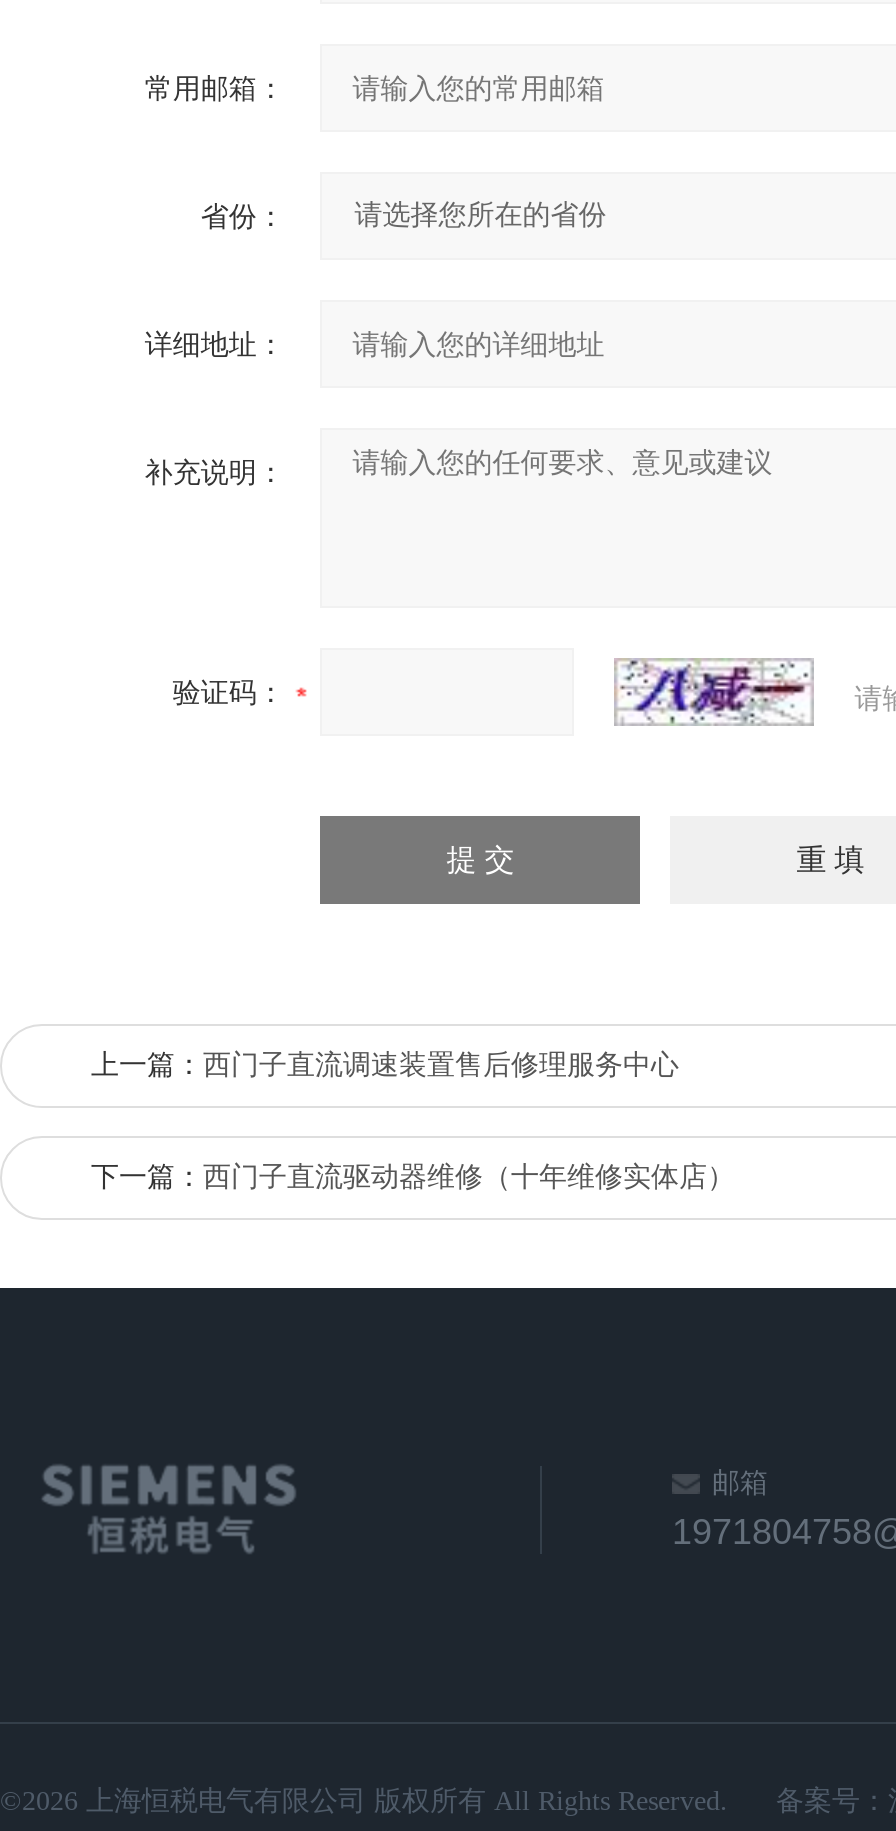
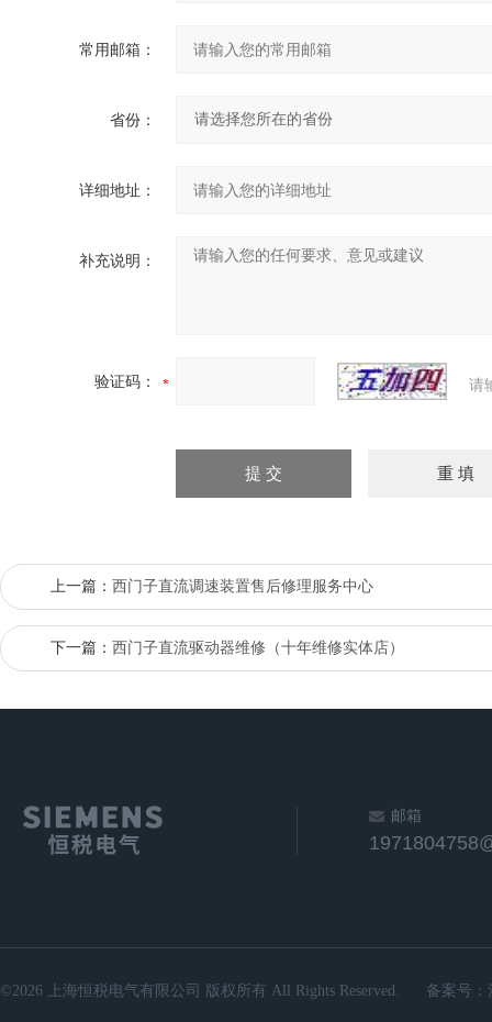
- [image]
+ [image]
